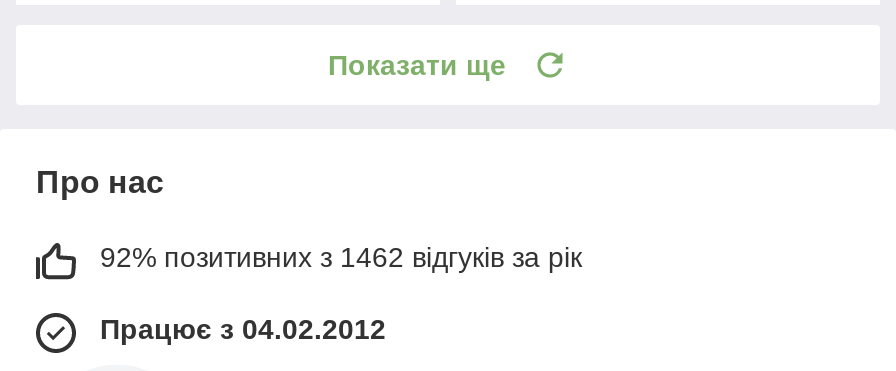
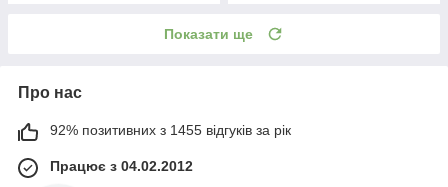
- 92% позитивних з 1462 відгуків за рік
+ 92% позитивних з 1455 відгуків за рік
